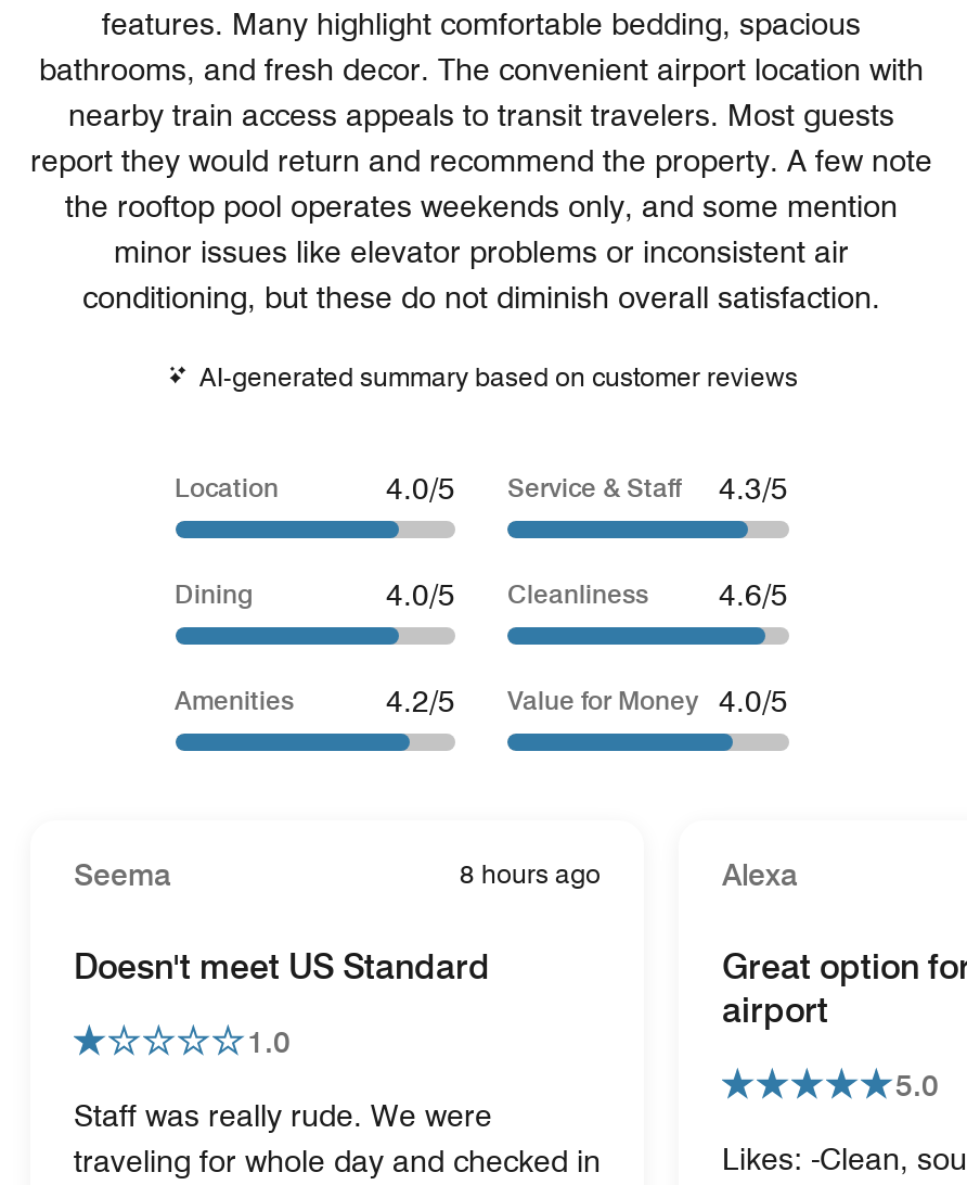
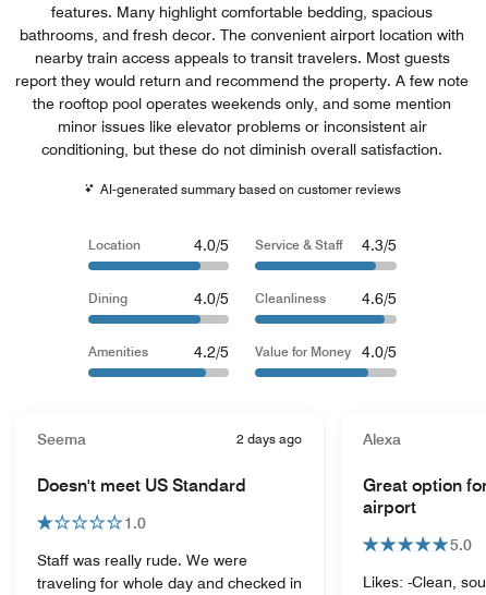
- 8 hours ago
+ 2 days ago
